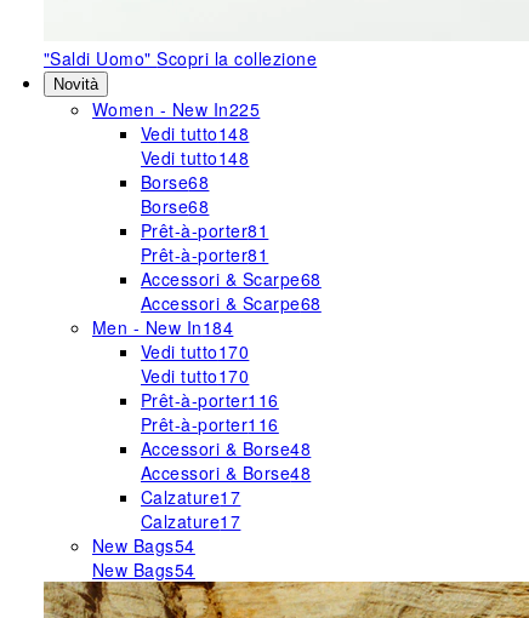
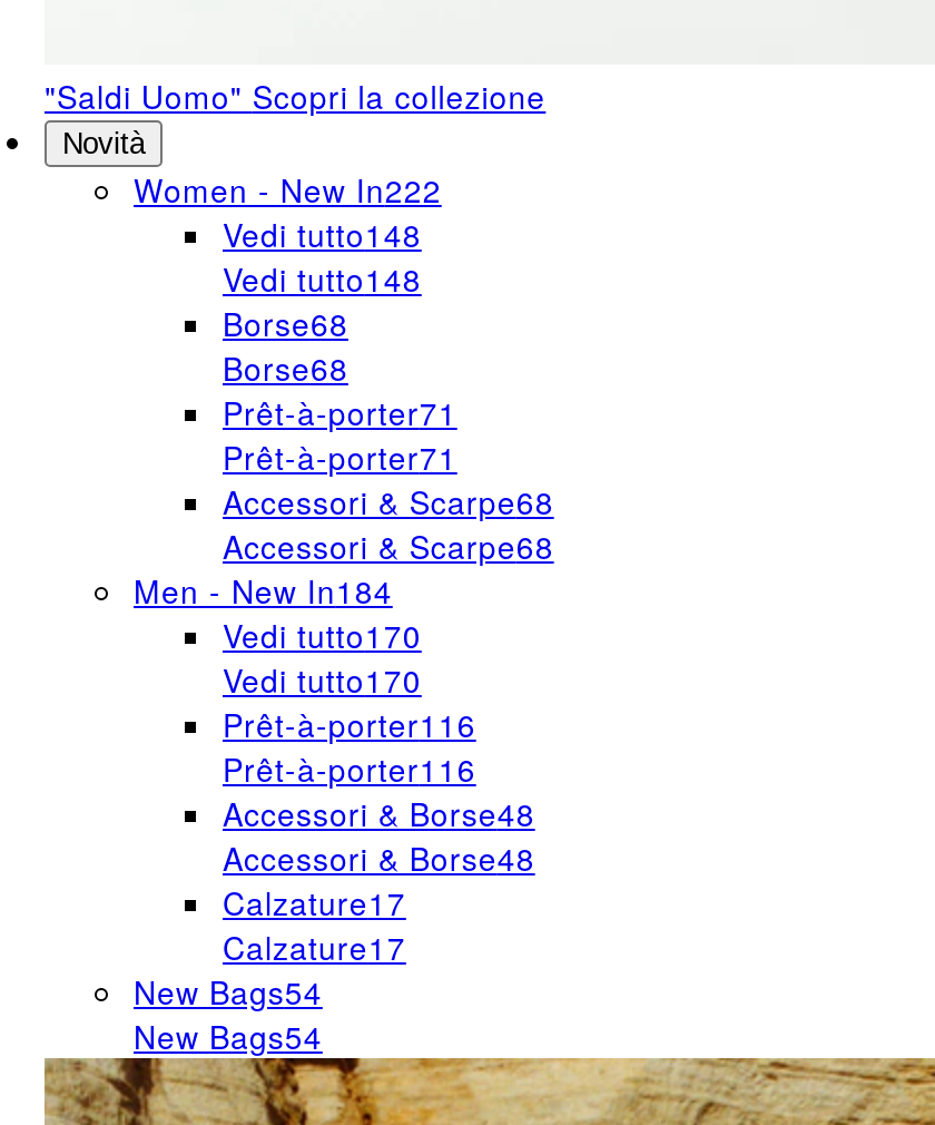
- Women - New In225
+ Women - New In222

- Prêt-à-porter81
+ Prêt-à-porter71

- Prêt-à-porter81
+ Prêt-à-porter71
